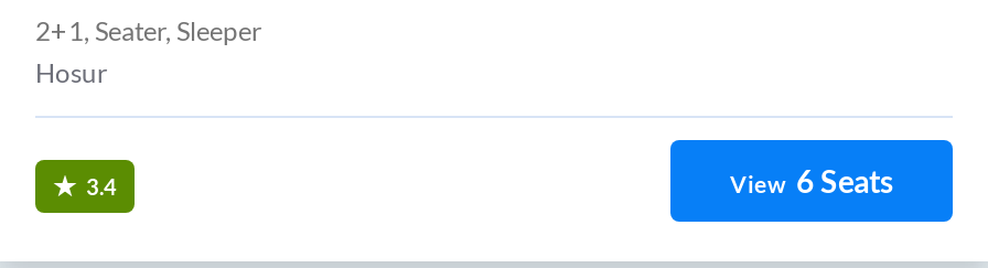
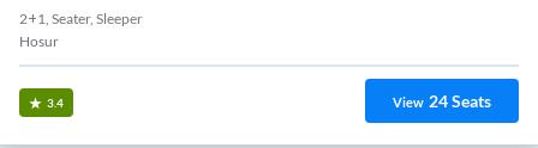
- View 6 Seats
+ View 24 Seats
